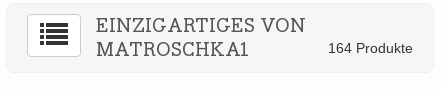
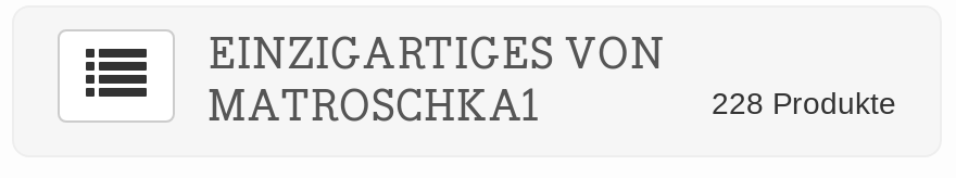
- 164 Produkte
+ 228 Produkte
